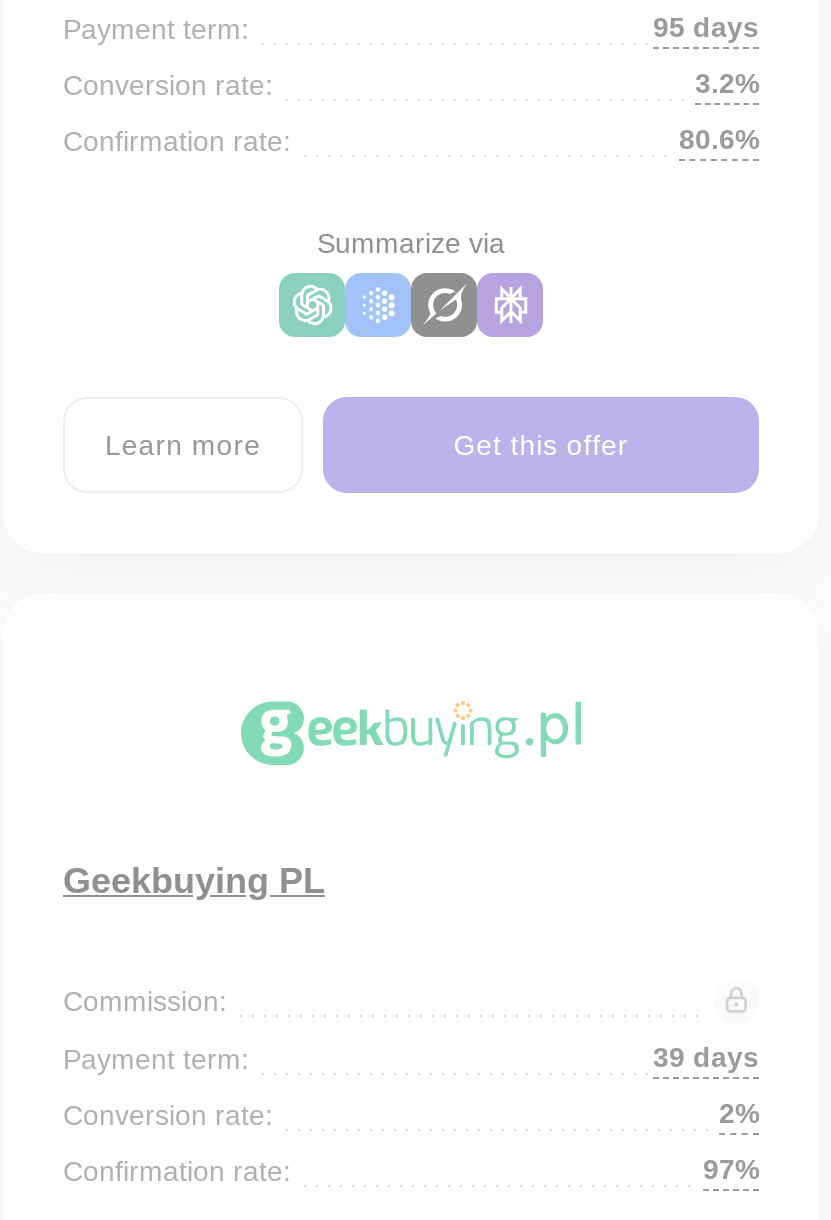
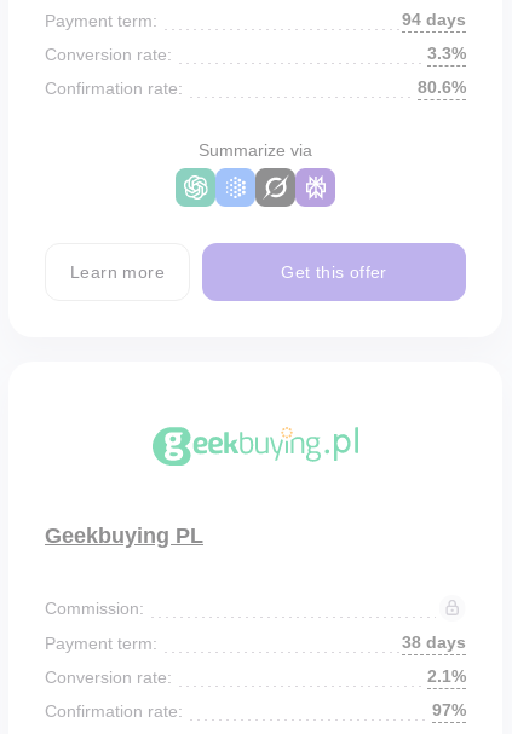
- 95 days
+ 94 days

- 3.2%
+ 3.3%

- 39 days
+ 38 days

- 2%
+ 2.1%
